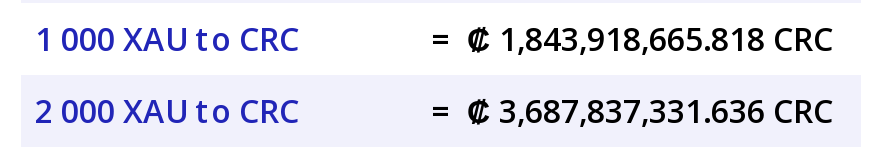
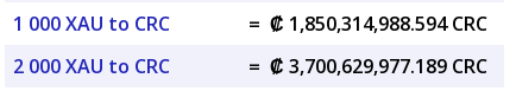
- = ₡ 1,843,918,665.818 CRC
+ = ₡ 1,850,314,988.594 CRC

- = ₡ 3,687,837,331.636 CRC
+ = ₡ 3,700,629,977.189 CRC
